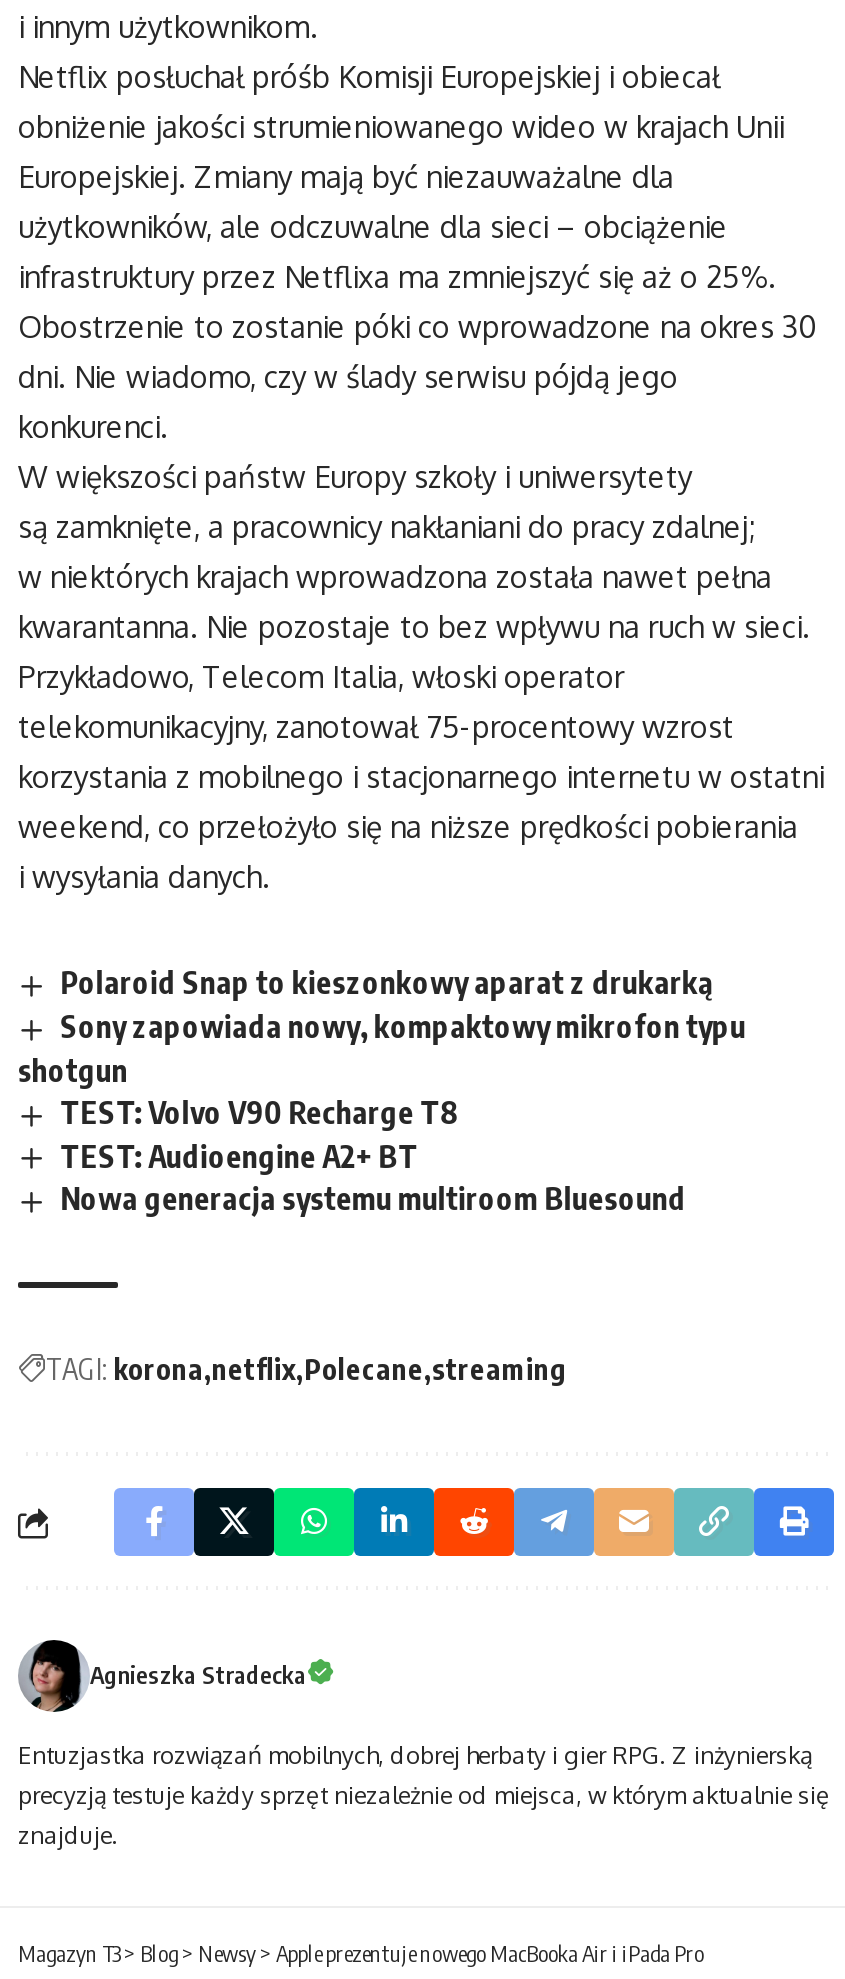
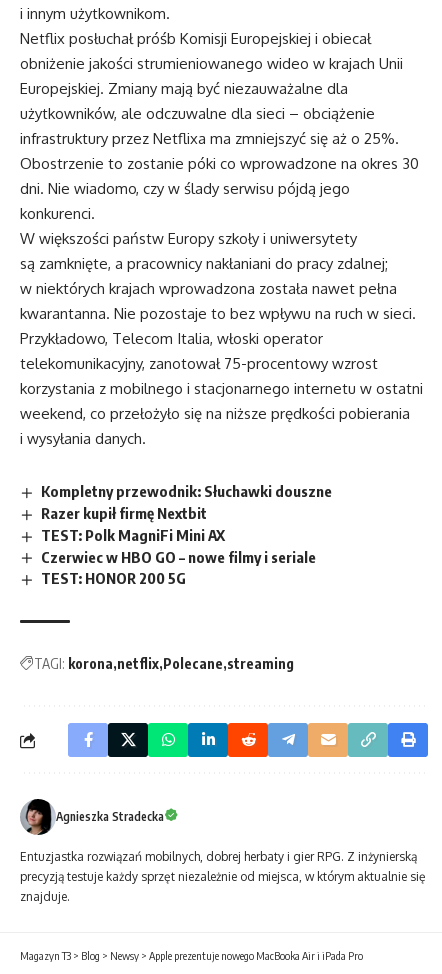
- Polaroid Snap to kieszonkowy aparat z drukarką
- Sony zapowiada nowy, kompaktowy mikrofon typu
- shotgun
- TEST: Volvo V90 Recharge T8
- TEST: Audioengine A2+ BT
- Nowa generacja systemu multiroom Bluesound
+ Kompletny przewodnik: Słuchawki douszne
+ Razer kupił firmę Nextbit
+ TEST: Polk MagniFi Mini AX
+ Czerwiec w HBO GO – nowe filmy i seriale
+ TEST: HONOR 200 5G
